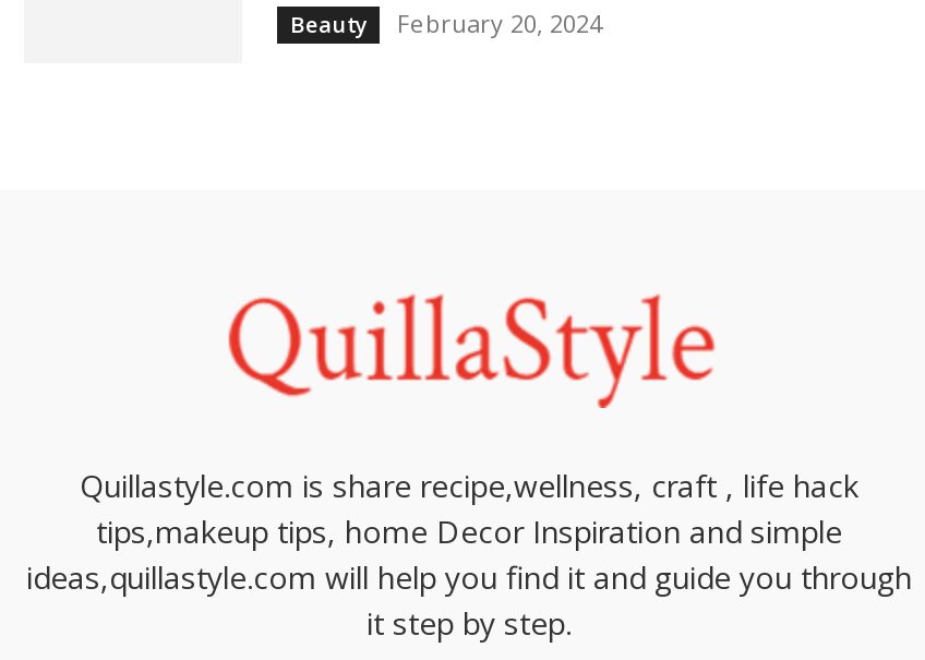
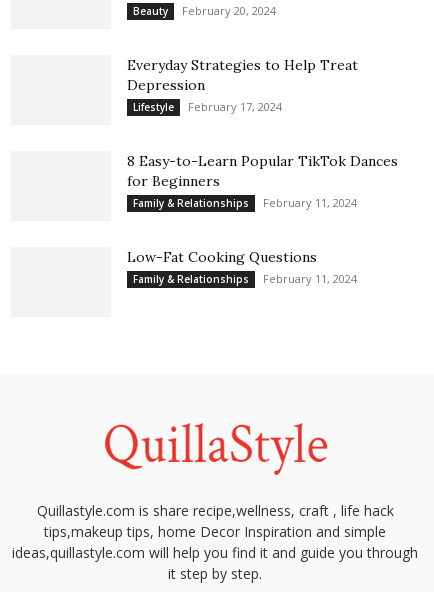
+ Everyday Strategies to Help Treat
+ Depression
+ Lifestyle
+ February 17, 2024
+ 8 Easy-to-Learn Popular TikTok Dances
+ for Beginners
+ Family & Relationships
+ February 11, 2024
+ Low-Fat Cooking Questions
+ Family & Relationships
+ February 11, 2024
